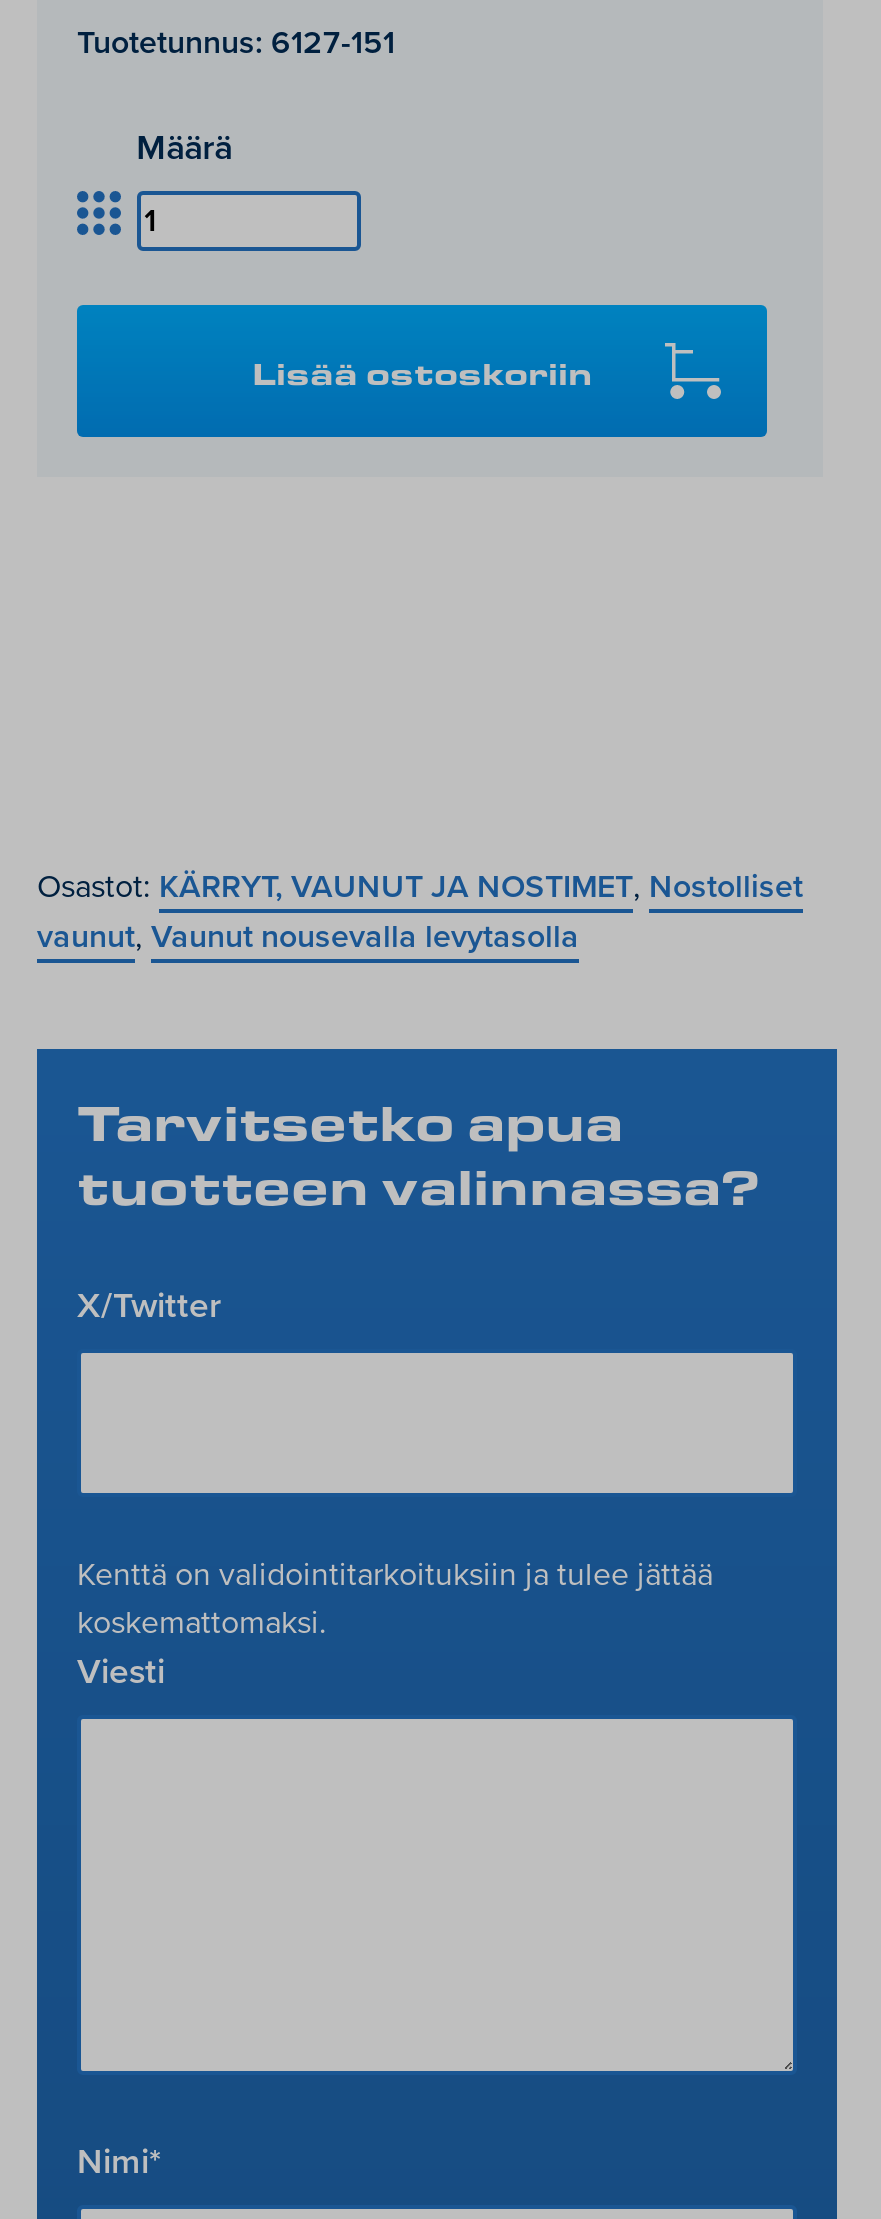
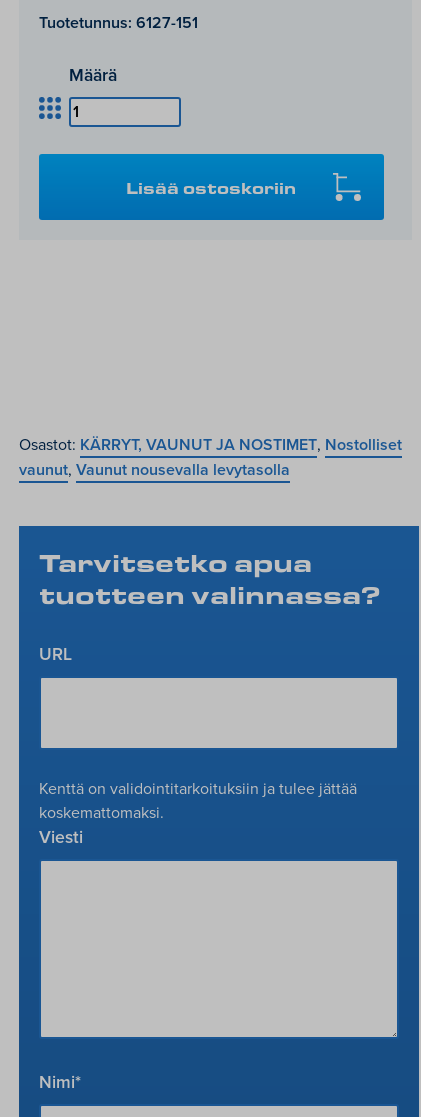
- X/Twitter
+ URL
